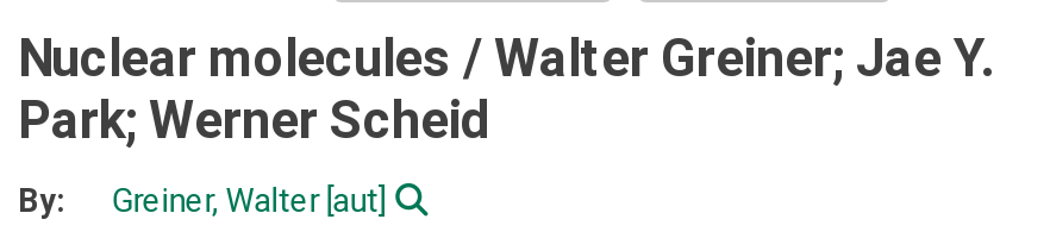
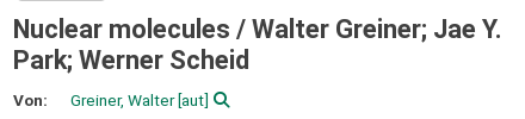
- By:
+ Von:
